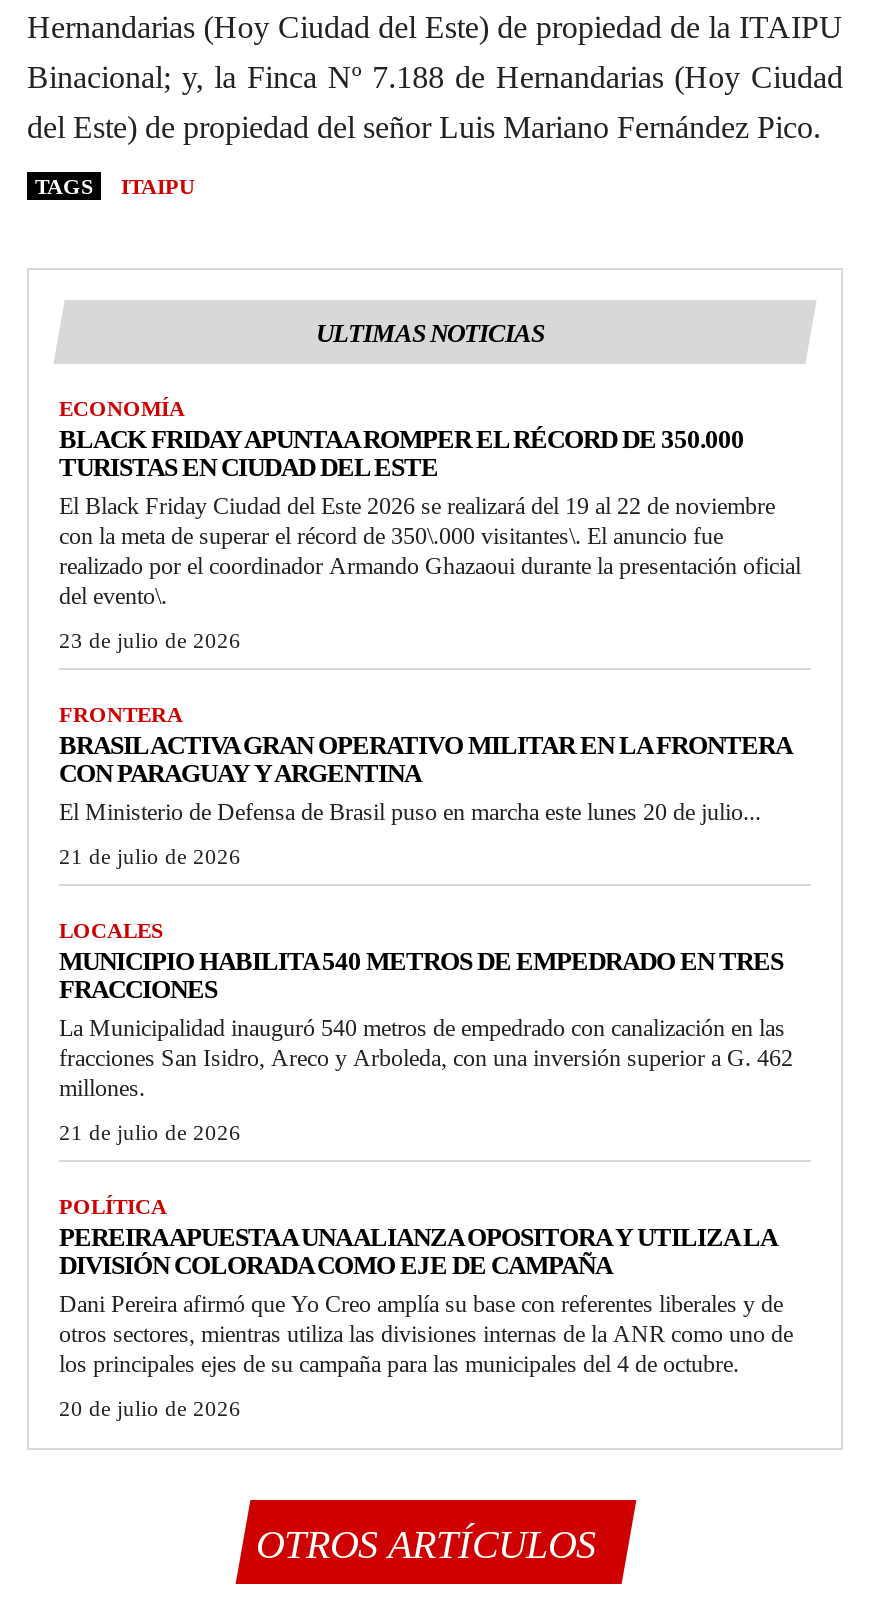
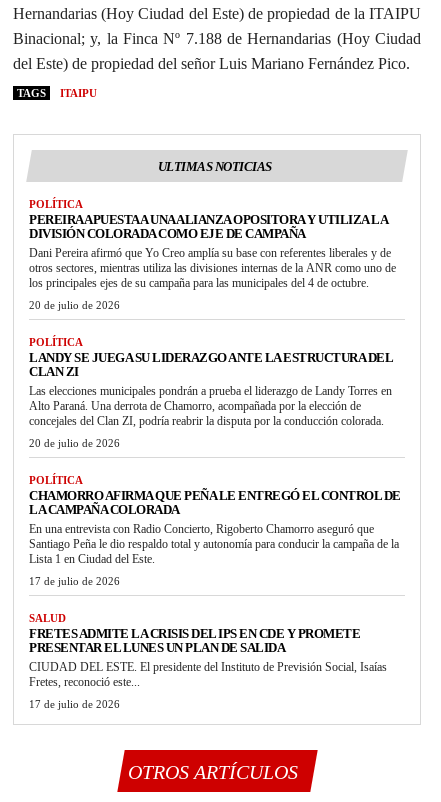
- ECONOMÍA
- BLACK FRIDAY APUNTA A ROMPER EL RÉCORD DE 350.000
- TURISTAS EN CIUDAD DEL ESTE
- El Black Friday Ciudad del Este 2026 se realizará del 19 al 22 de noviembre
- con la meta de superar el récord de 350\.000 visitantes\. El anuncio fue
- realizado por el coordinador Armando Ghazaoui durante la presentación oficial
- del evento\.
- 23 de julio de 2026
- FRONTERA
- BRASIL ACTIVA GRAN OPERATIVO MILITAR EN LA FRONTERA
- CON PARAGUAY Y ARGENTINA
- El Ministerio de Defensa de Brasil puso en marcha este lunes 20 de julio...
- 21 de julio de 2026
- LOCALES
- MUNICIPIO HABILITA 540 METROS DE EMPEDRADO EN TRES
- FRACCIONES
- La Municipalidad inauguró 540 metros de empedrado con canalización en las
- fracciones San Isidro, Areco y Arboleda, con una inversión superior a G. 462
- millones.
- 21 de julio de 2026

moved up: POLÍTICA | PEREIRA APUESTA A UNA ALIANZA OPOSITORA Y UTILIZA LA | DIVISIÓN COLORADA COMO EJE DE CAMPAÑA | Dani Pereira afirmó que Yo Creo amplía su base con referentes liberales y de | otros sectores, mientras utiliza las divisiones internas de la ANR como uno de | los principales ejes de su campaña para las municipales del 4 de octubre. | 20 de julio de 2026

+ POLÍTICA
+ LANDY SE JUEGA SU LIDERAZGO ANTE LA ESTRUCTURA DEL
+ CLAN ZI
+ Las elecciones municipales pondrán a prueba el liderazgo de Landy Torres en
+ Alto Paraná. Una derrota de Chamorro, acompañada por la elección de
+ concejales del Clan ZI, podría reabrir la disputa por la conducción colorada.
+ 20 de julio de 2026
+ POLÍTICA
+ CHAMORRO AFIRMA QUE PEÑA LE ENTREGÓ EL CONTROL DE
+ LA CAMPAÑA COLORADA
+ En una entrevista con Radio Concierto, Rigoberto Chamorro aseguró que
+ Santiago Peña le dio respaldo total y autonomía para conducir la campaña de la
+ Lista 1 en Ciudad del Este.
+ 17 de julio de 2026
+ SALUD
+ FRETES ADMITE LA CRISIS DEL IPS EN CDE Y PROMETE
+ PRESENTAR EL LUNES UN PLAN DE SALIDA
+ CIUDAD DEL ESTE. El presidente del Instituto de Previsión Social, Isaías
+ Fretes, reconoció este...
+ 17 de julio de 2026
